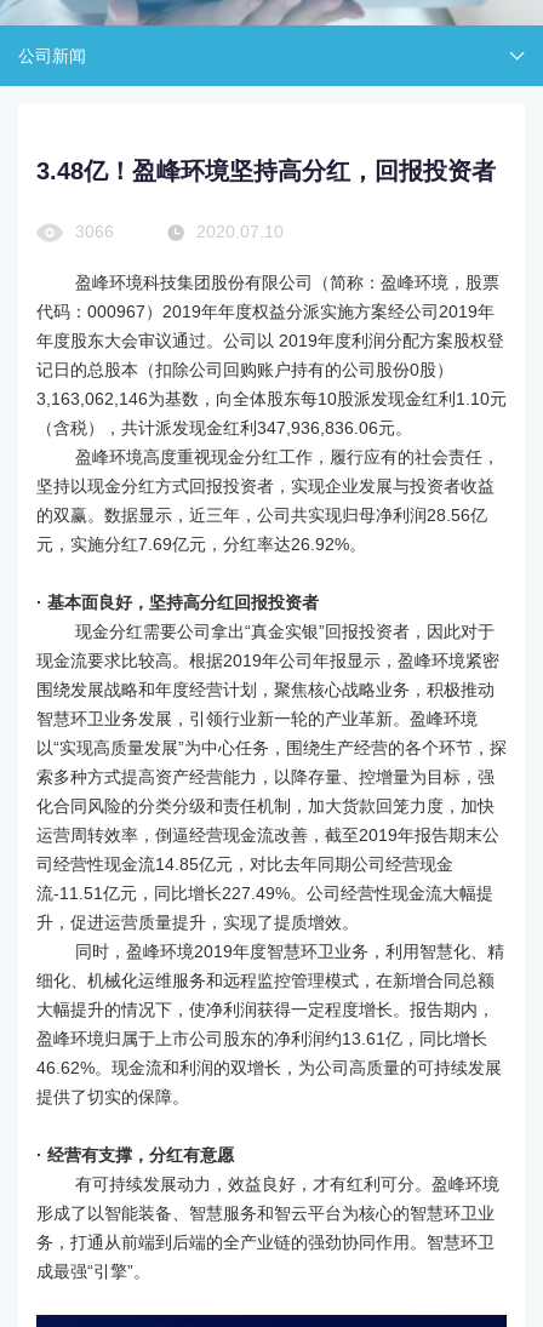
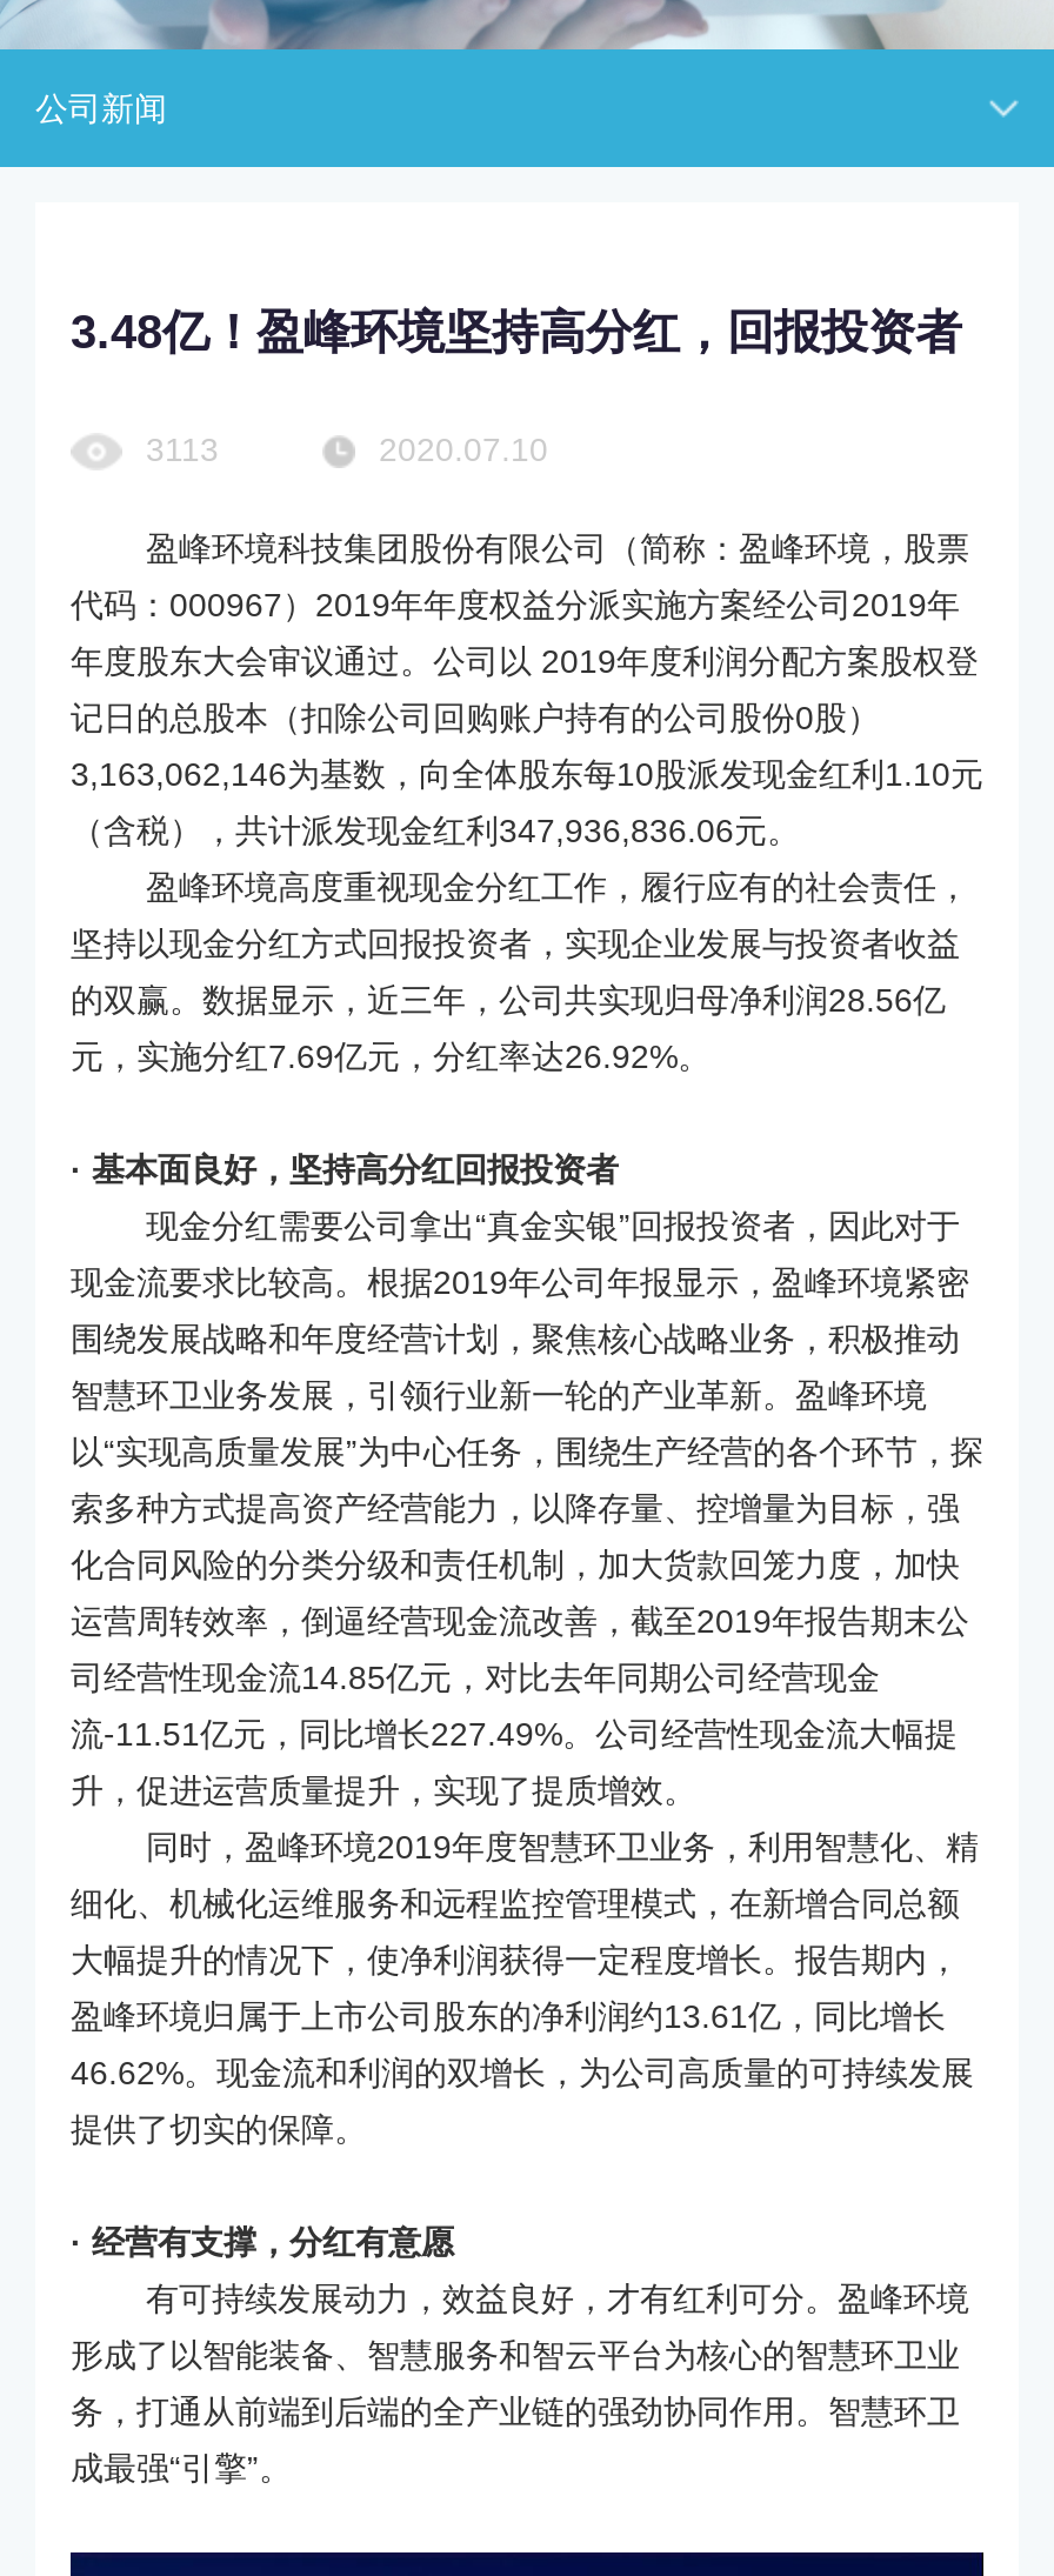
- 3066
+ 3113
